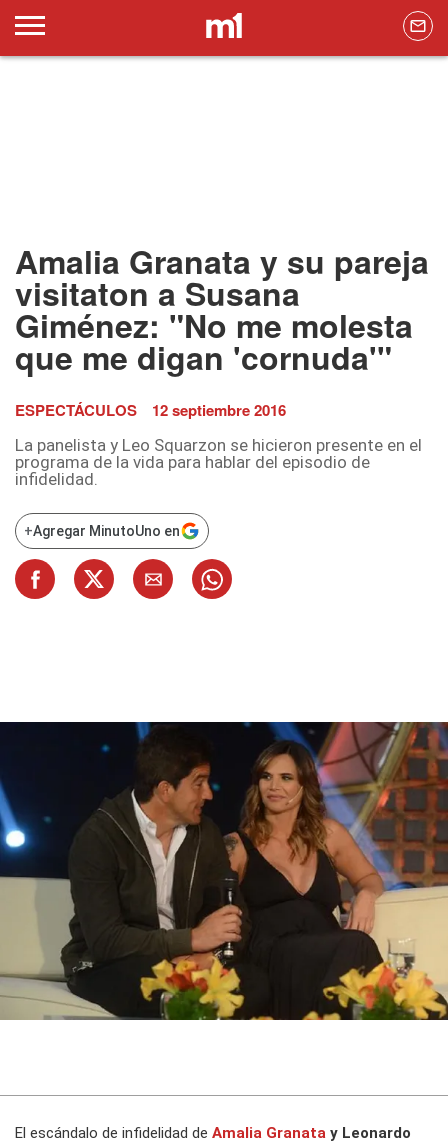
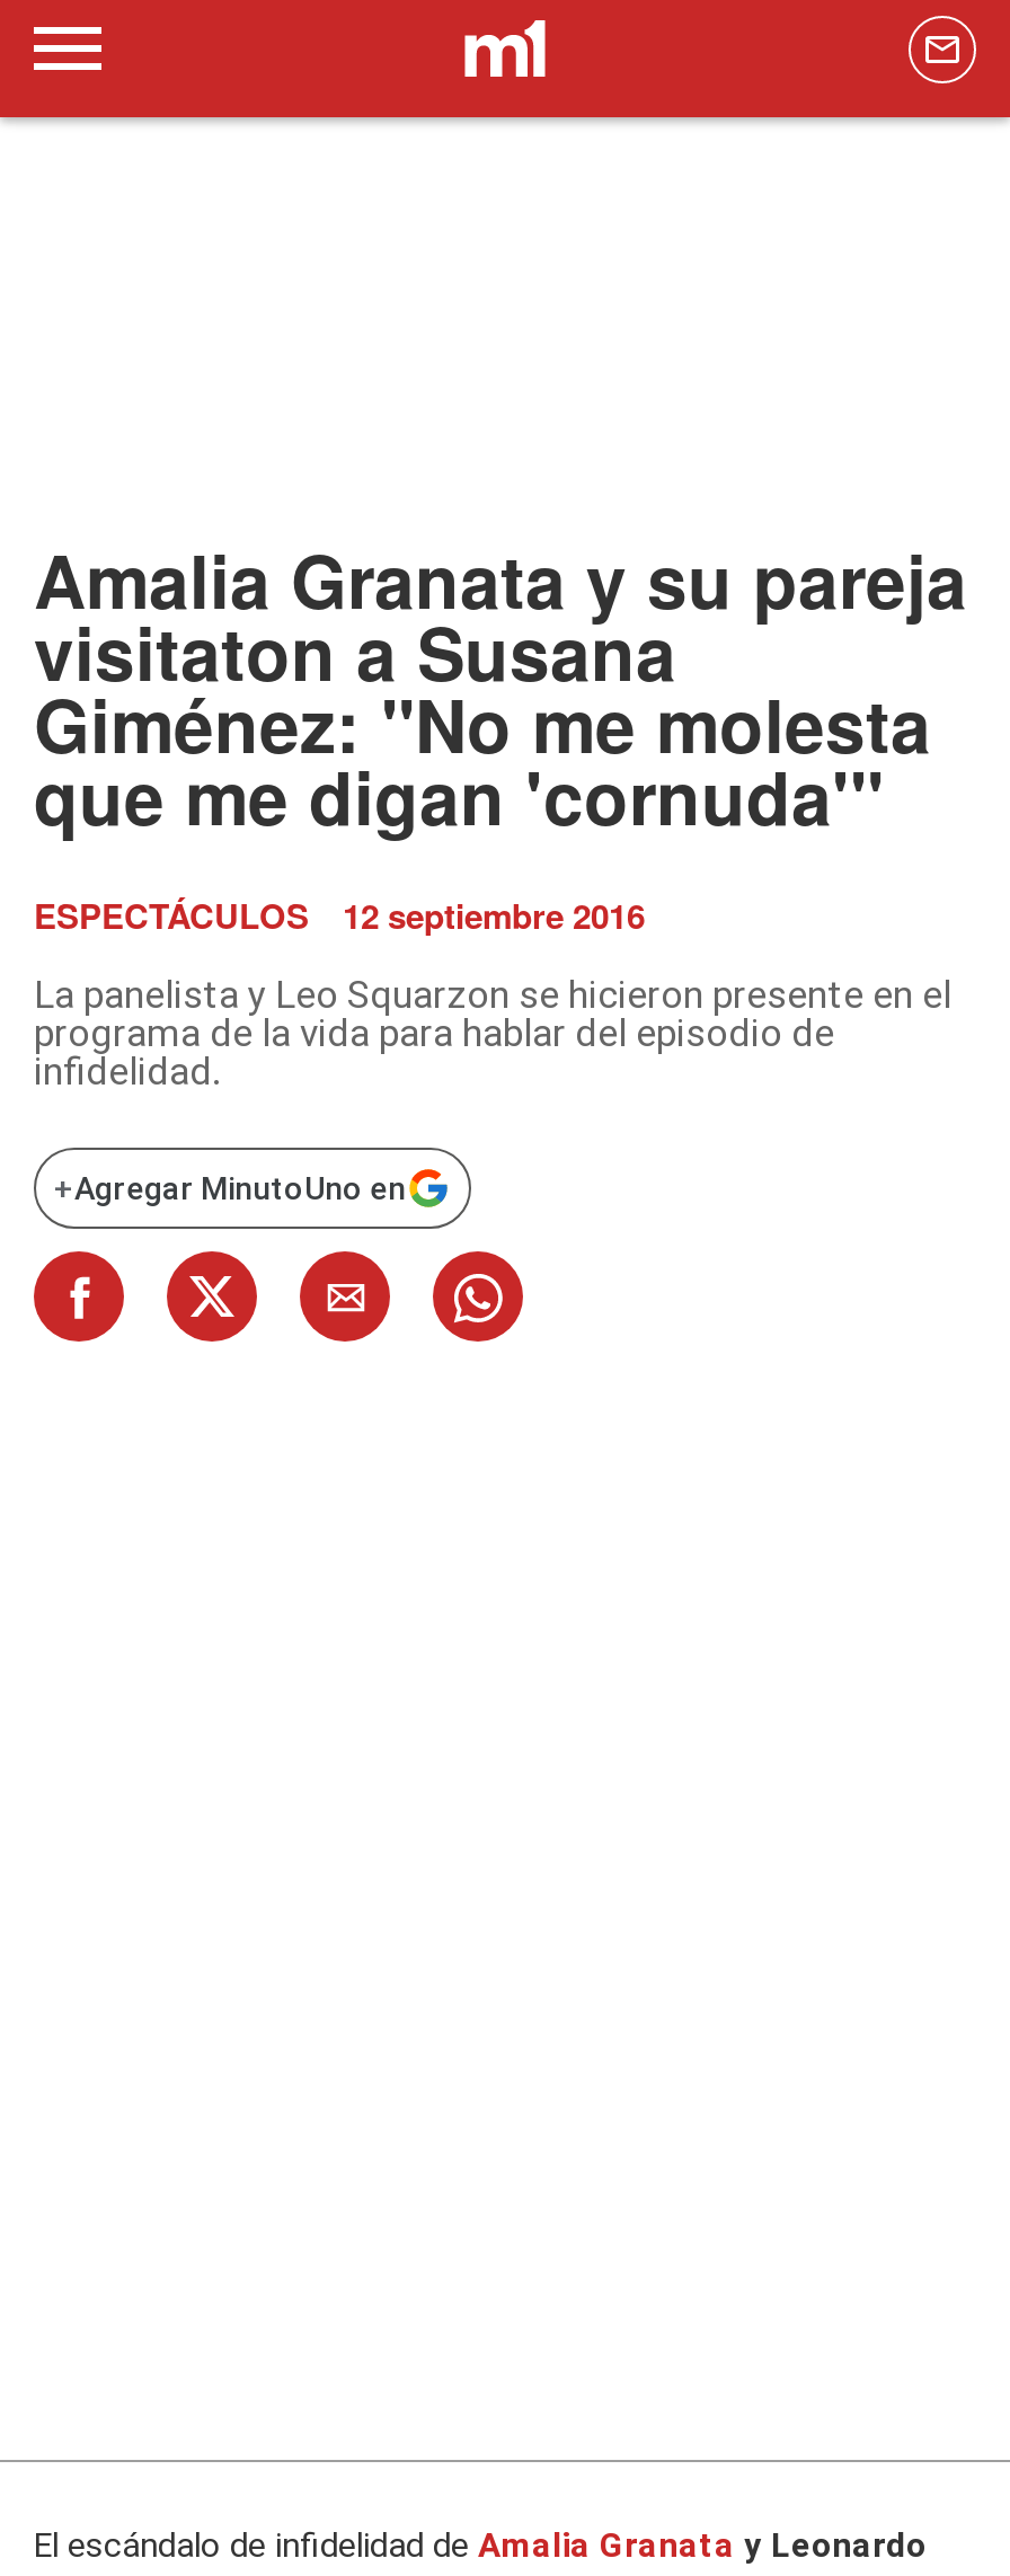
- [image]
